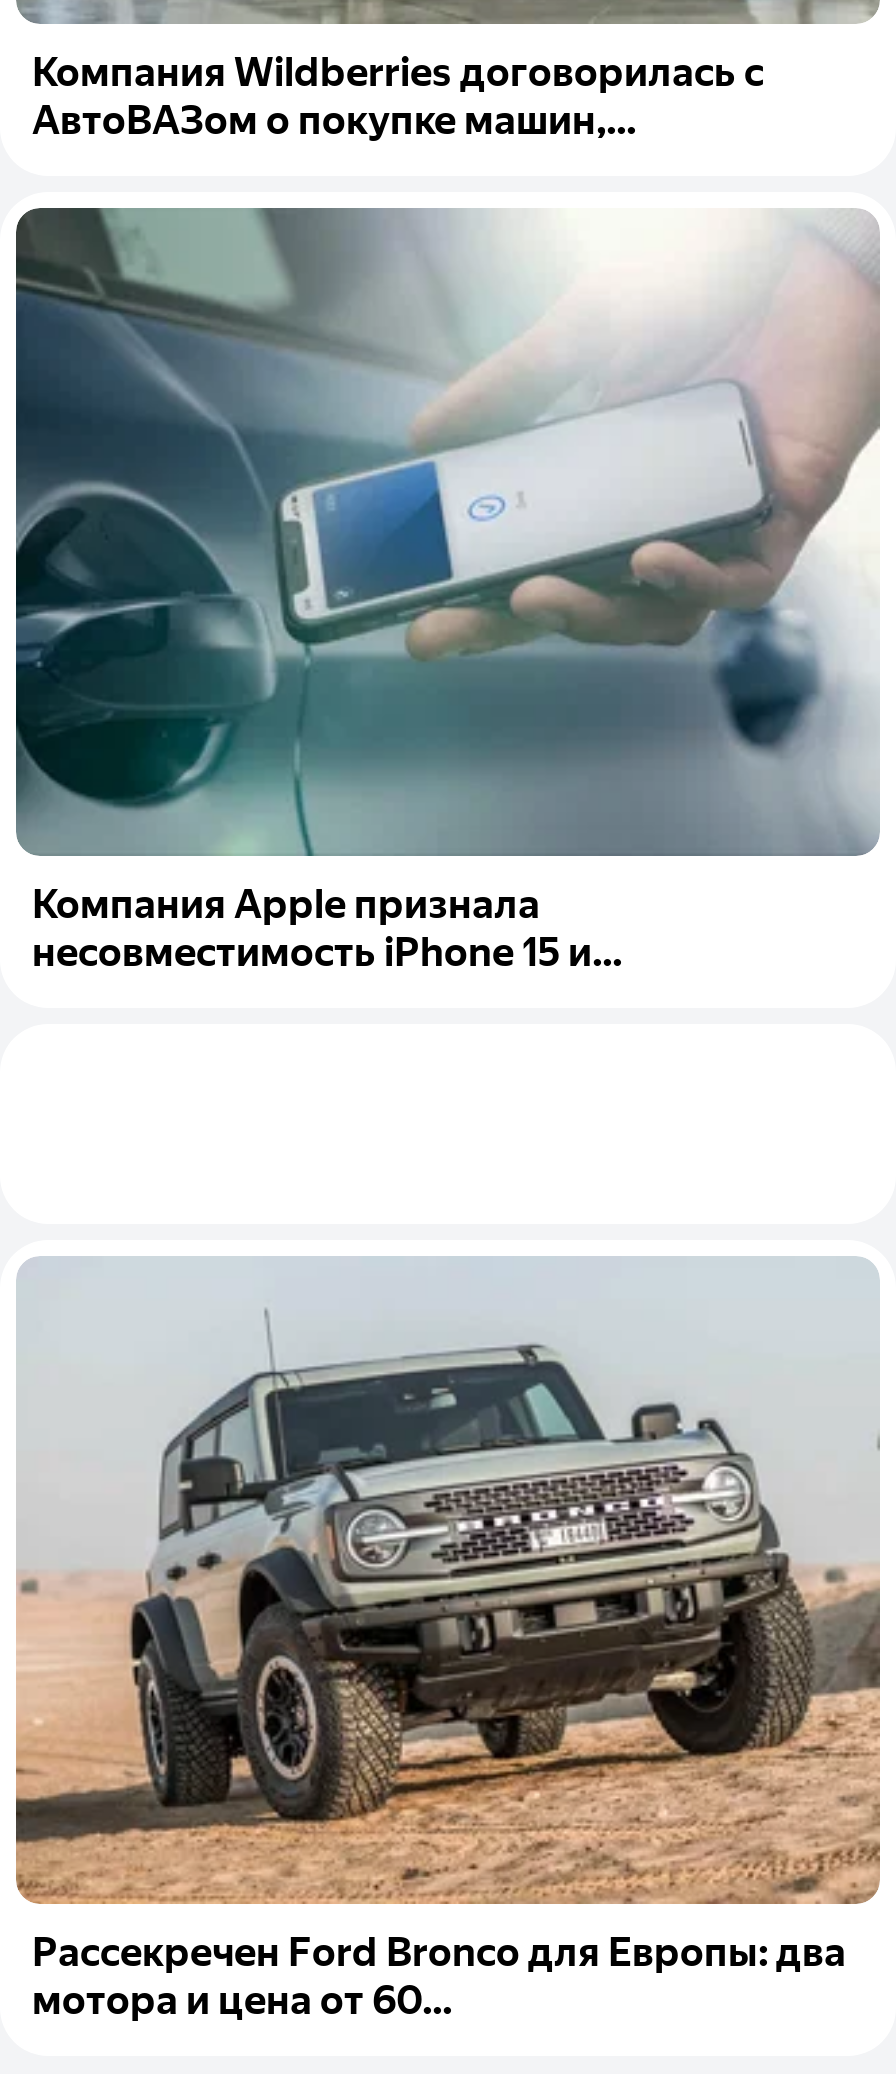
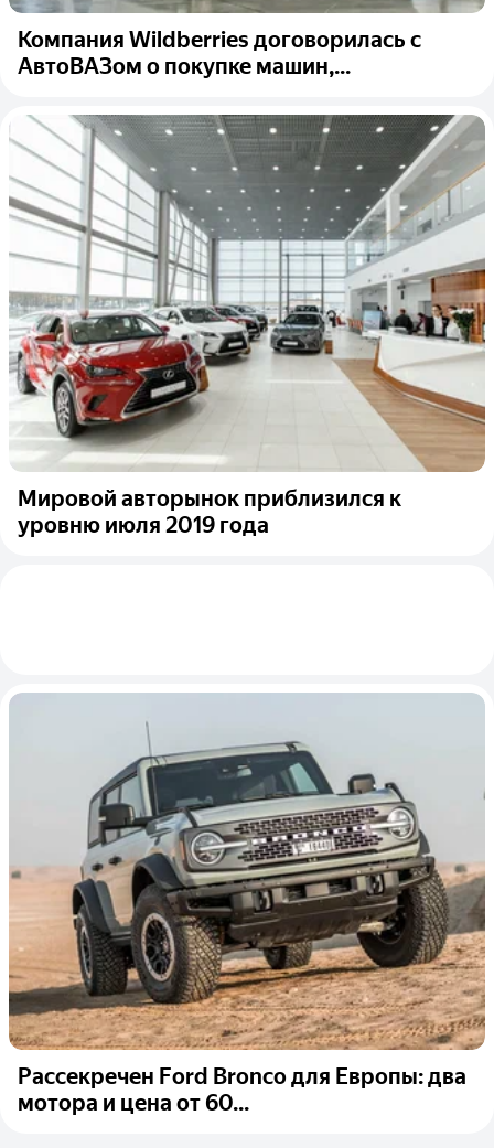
- [image]
- Компания Apple признала
- несовместимость iPhone 15 и...
+ [image]
+ Мировой авторынок приблизился к
+ уровню июля 2019 года
